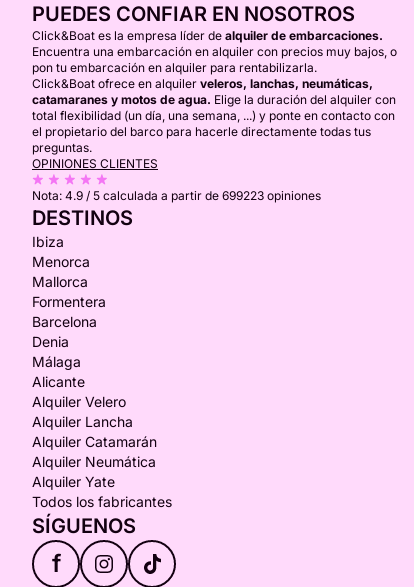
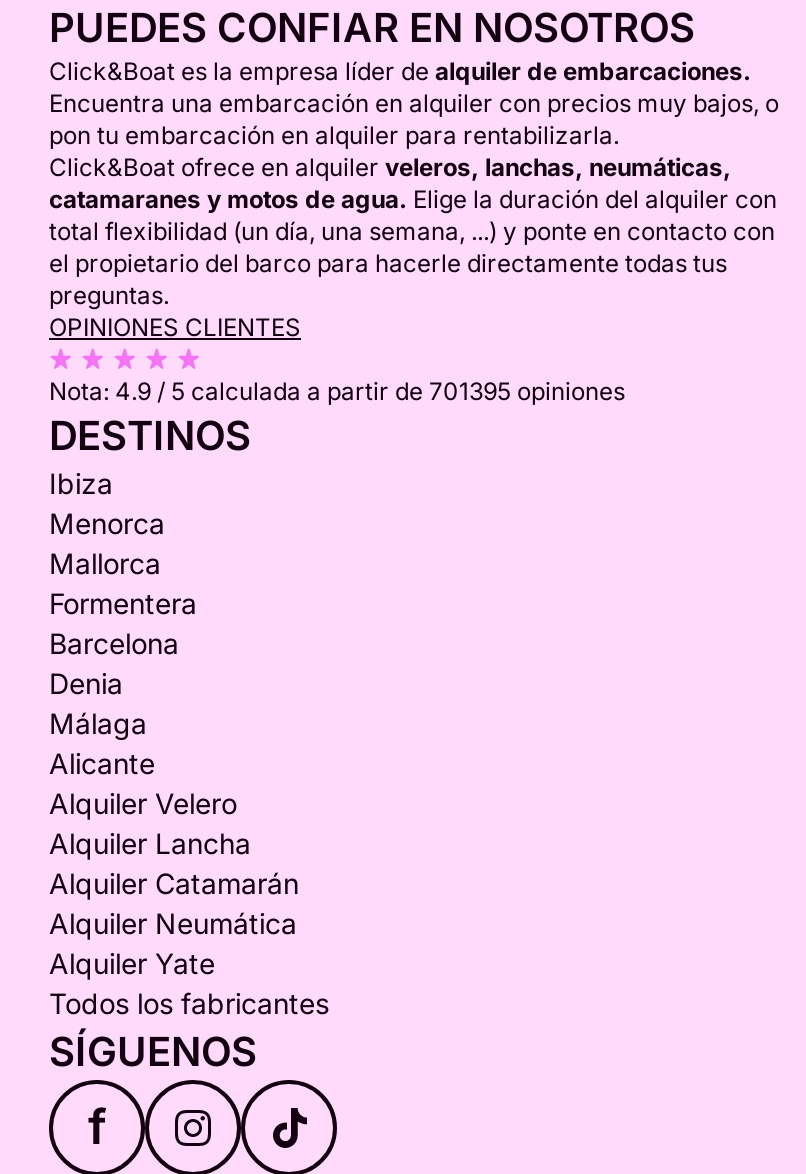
- Nota: 4.9 / 5 calculada a partir de 699223 opiniones
+ Nota: 4.9 / 5 calculada a partir de 701395 opiniones
